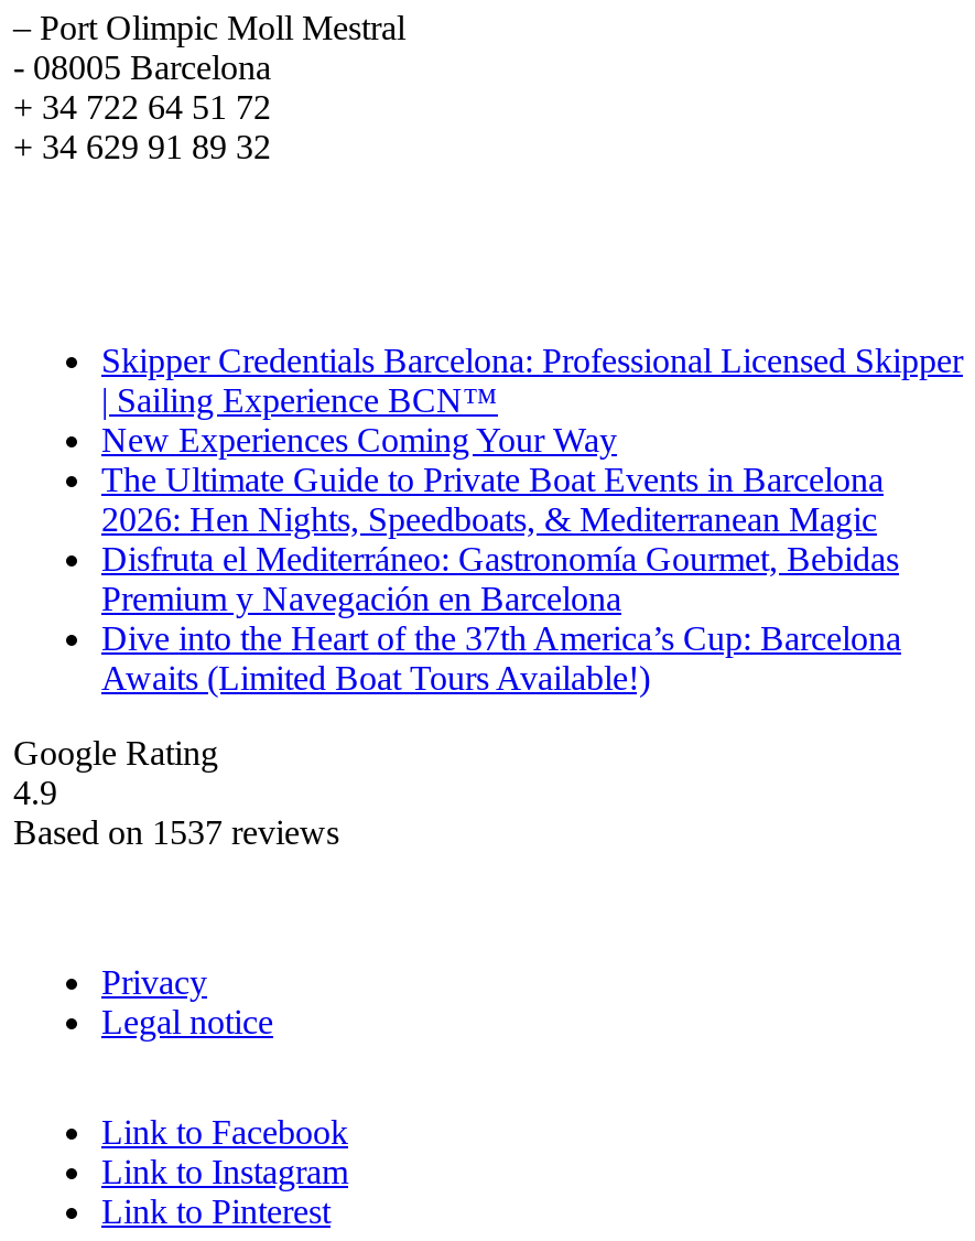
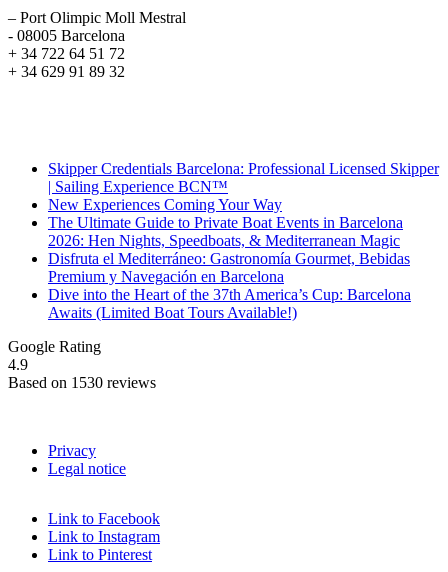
- Based on 1537 reviews
+ Based on 1530 reviews
